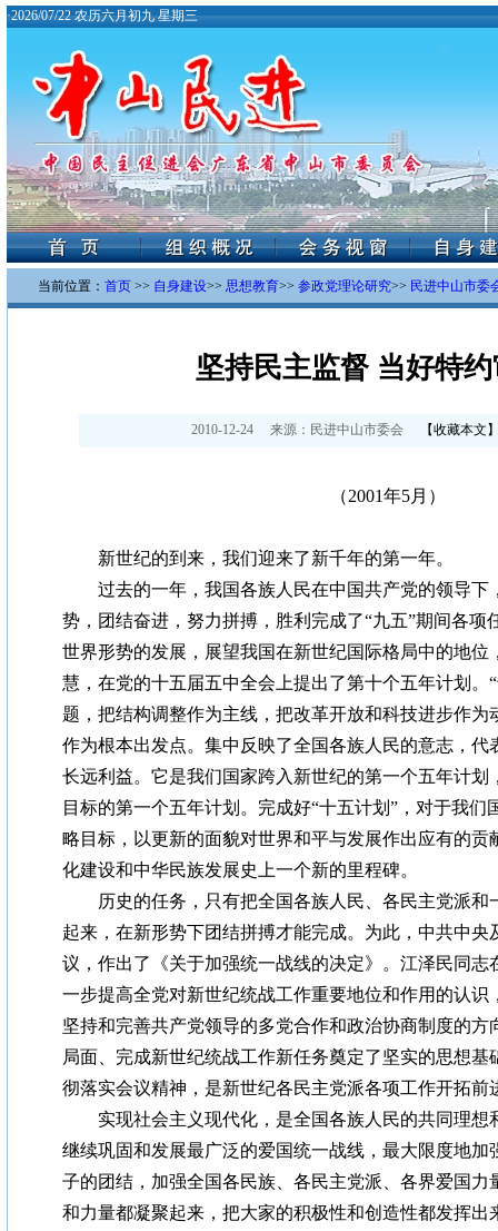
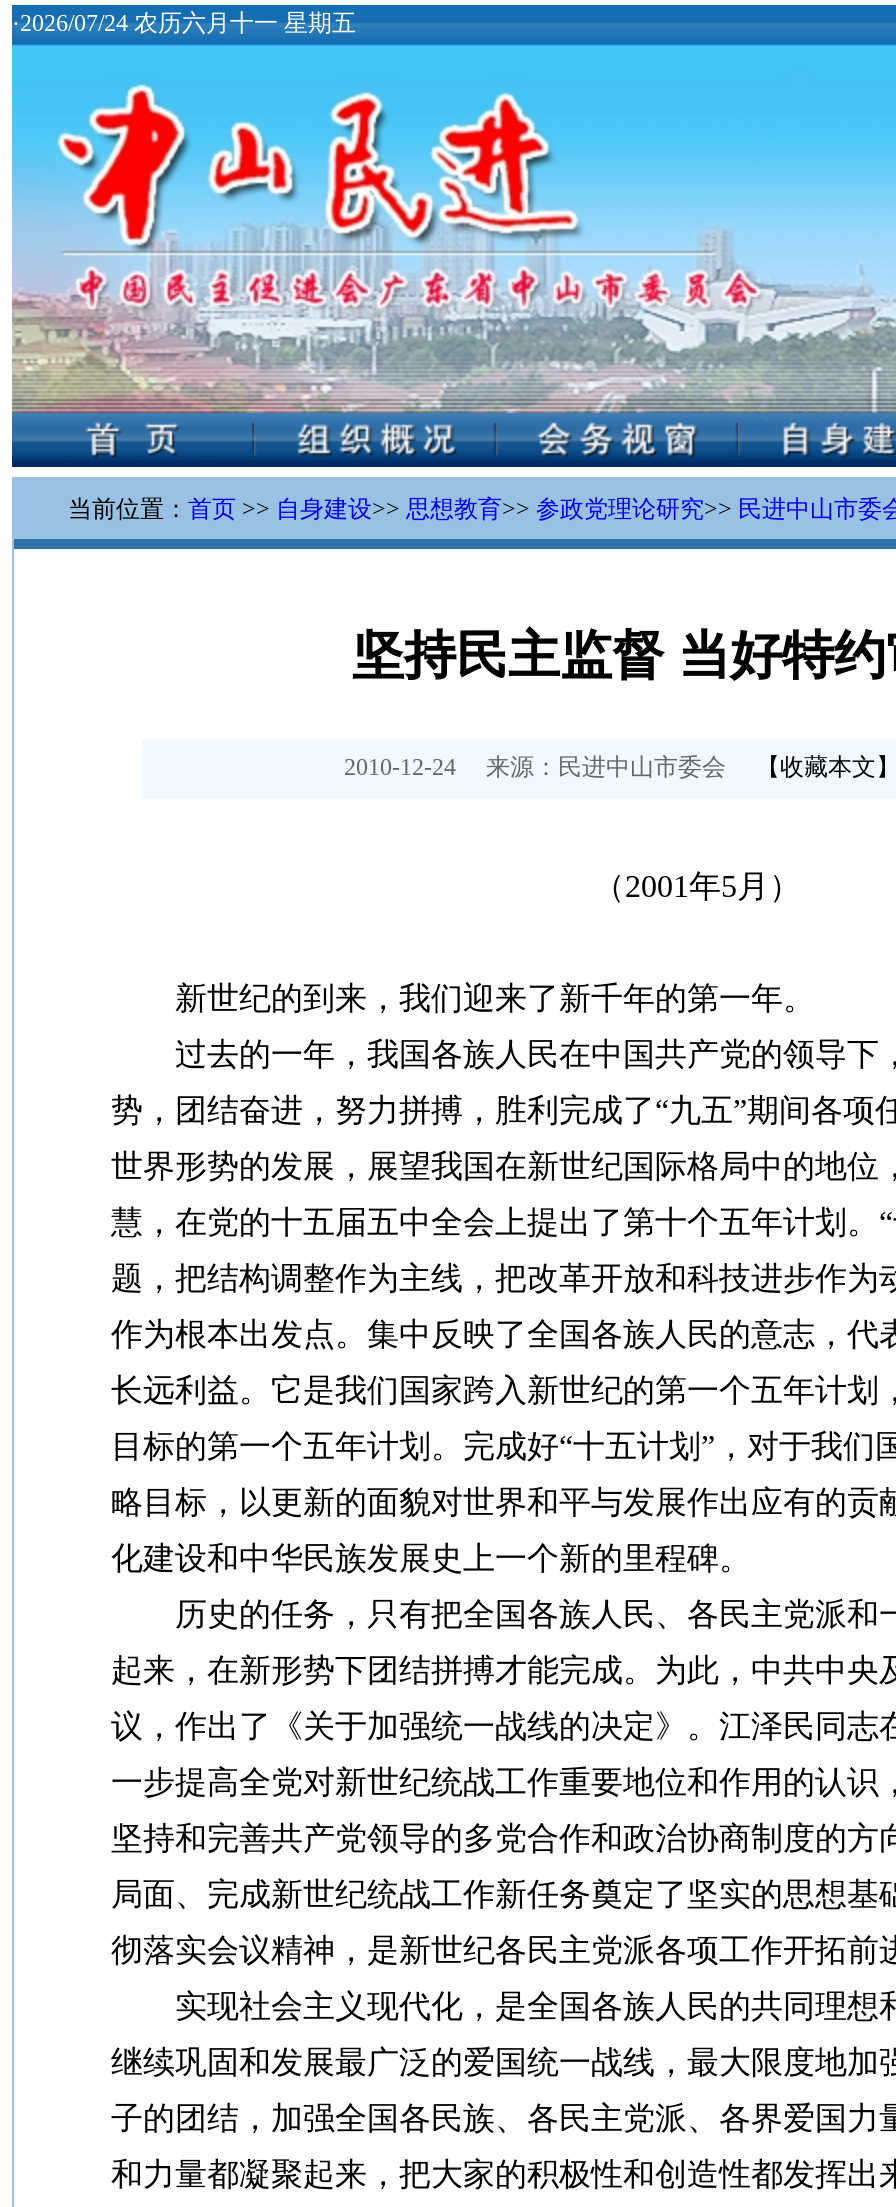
- ·2026/07/22 农历六月初九 星期三
+ ·2026/07/24 农历六月十一 星期五
